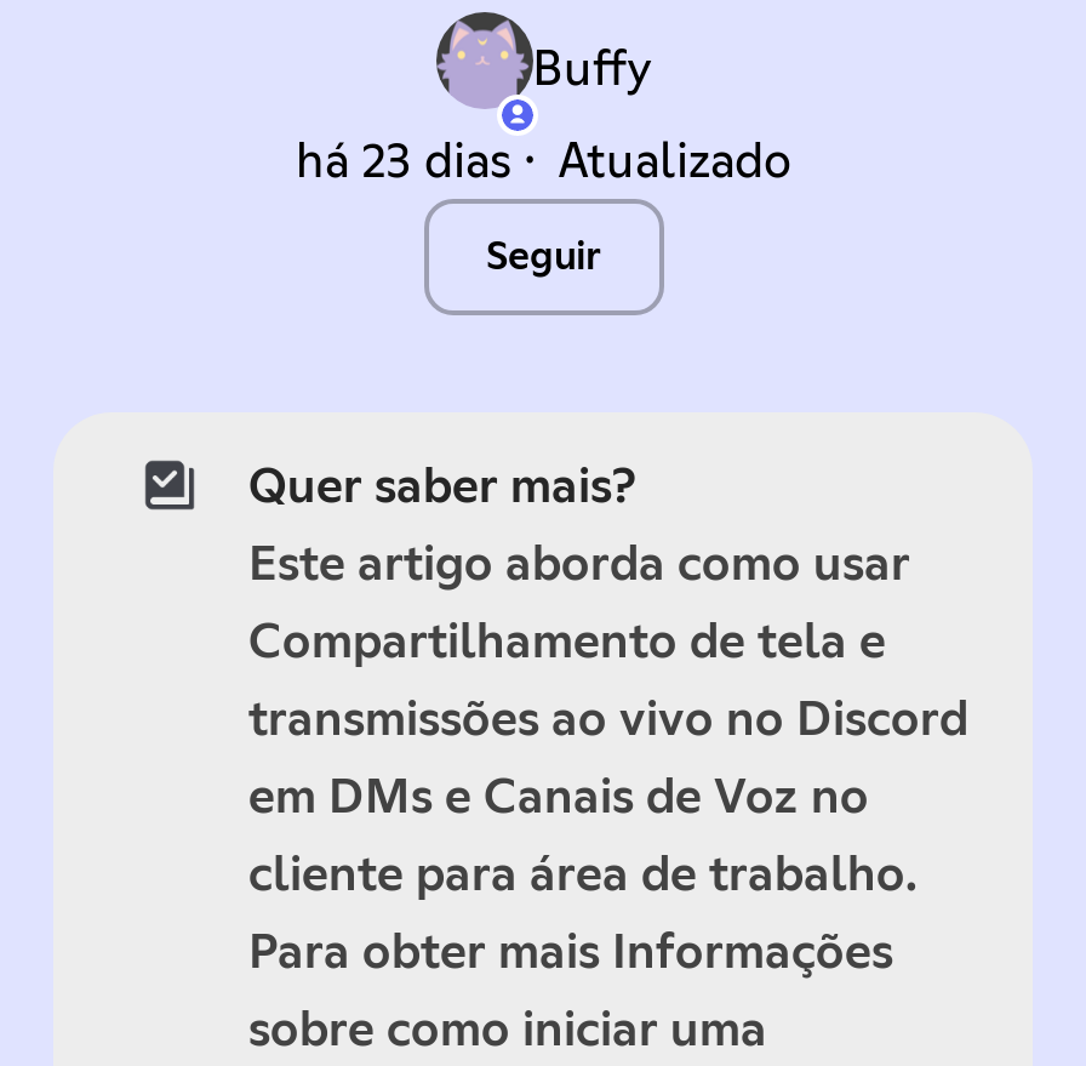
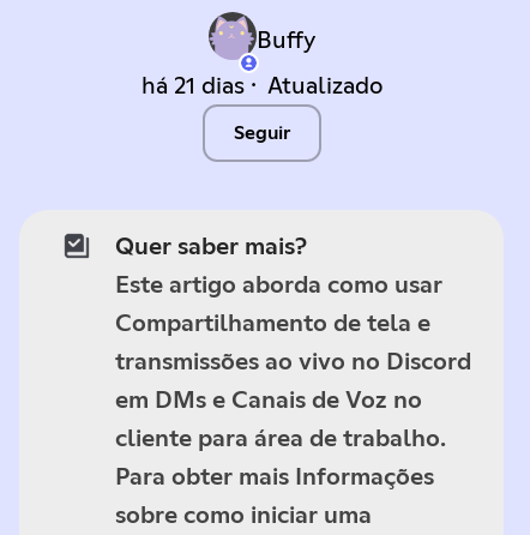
- há 23 dias Atualizado
+ há 21 dias Atualizado
